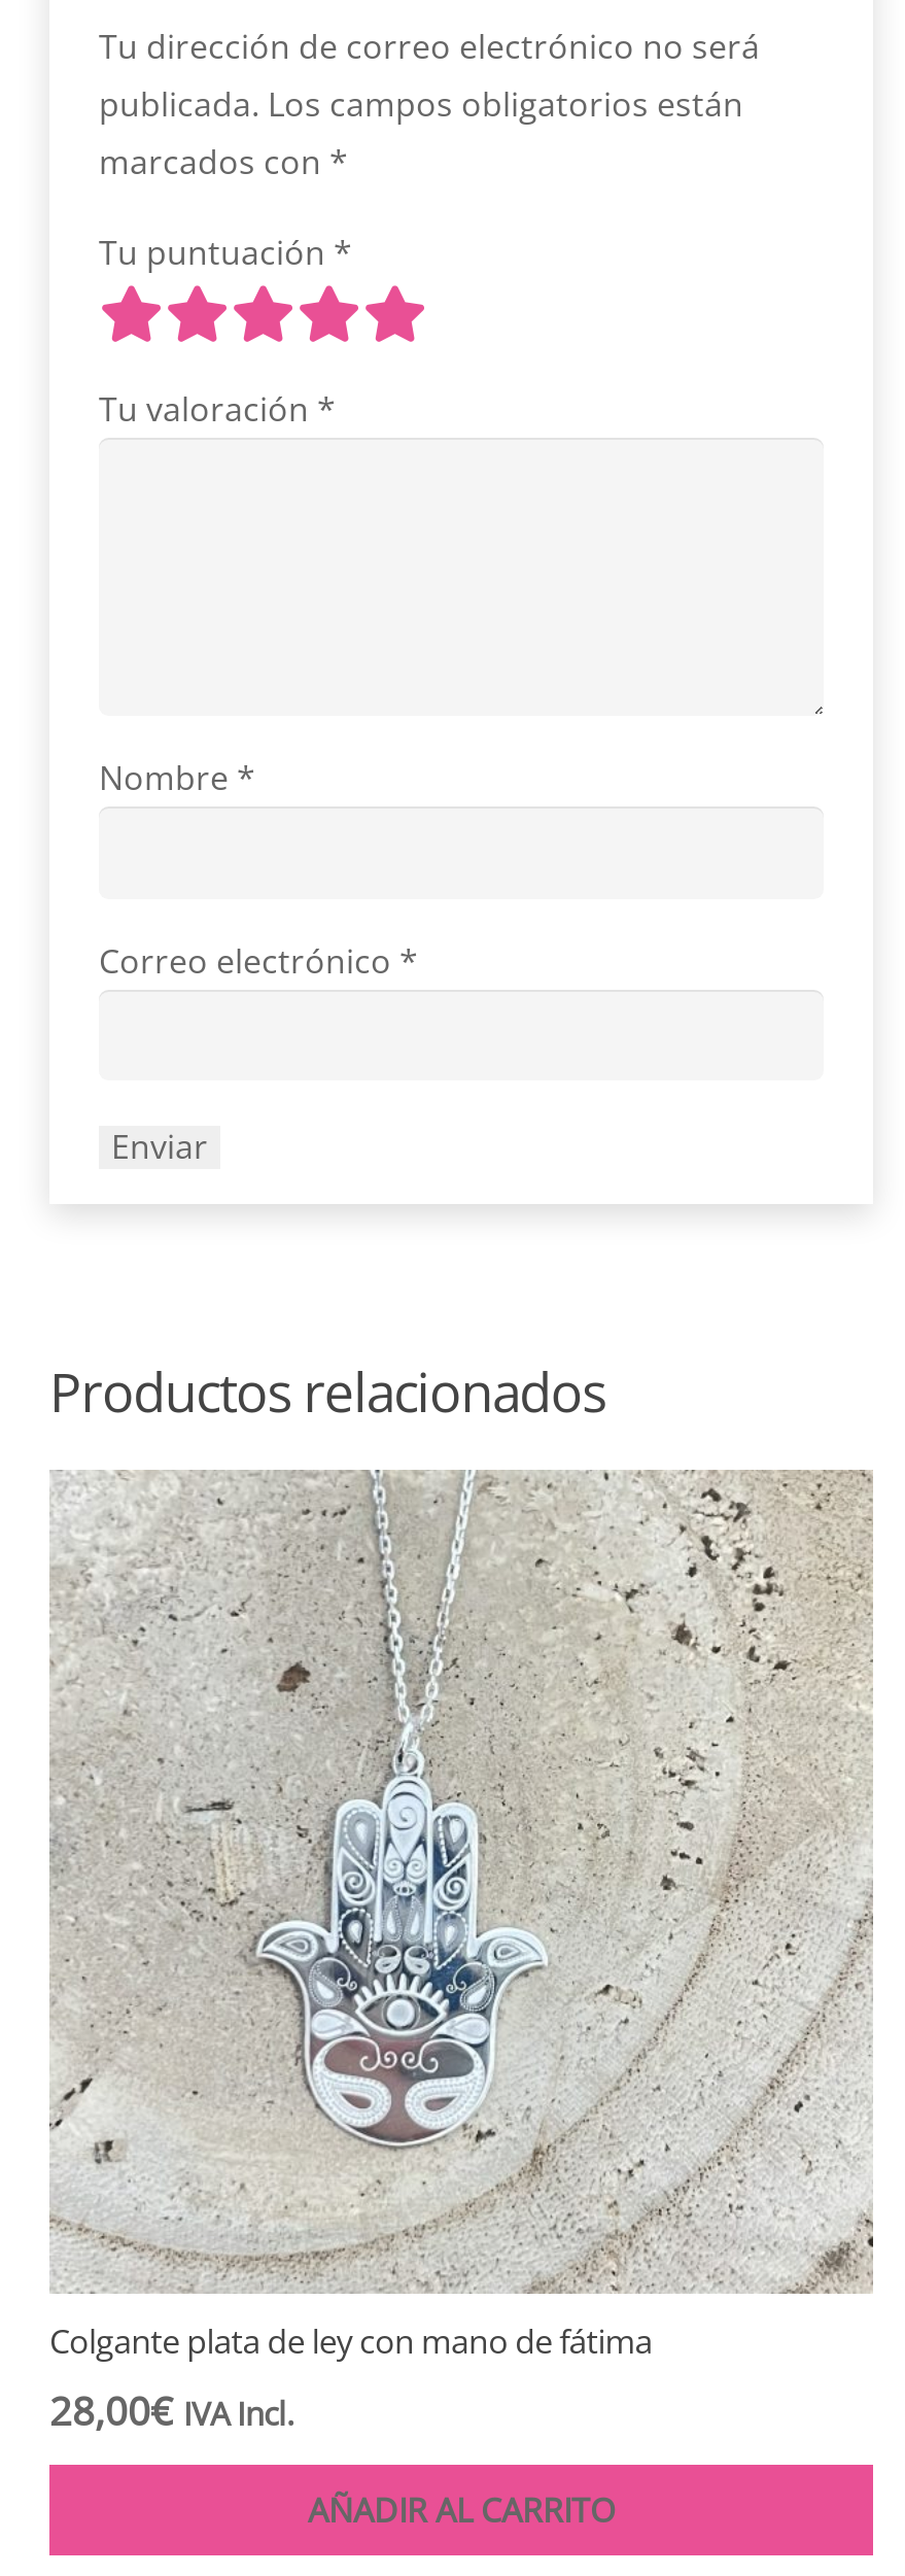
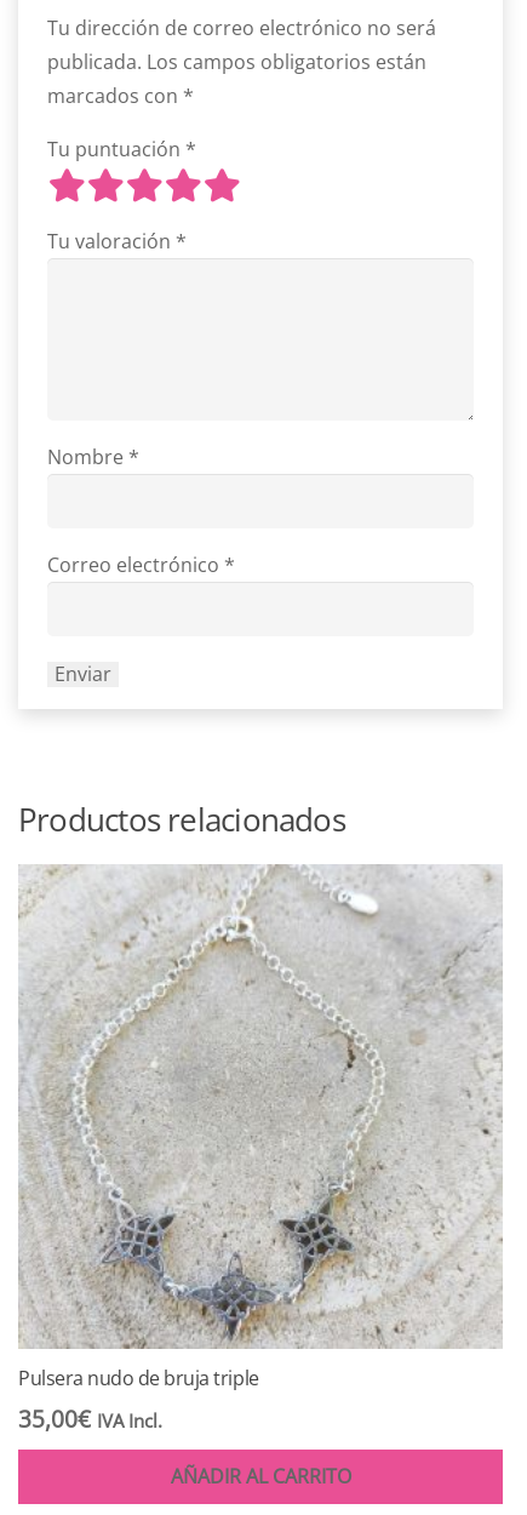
- [image]
- Colgante plata de ley con mano de fátima
- 28,00€ IVA Incl.
+ [image]
+ Pulsera nudo de bruja triple
+ 35,00€ IVA Incl.
